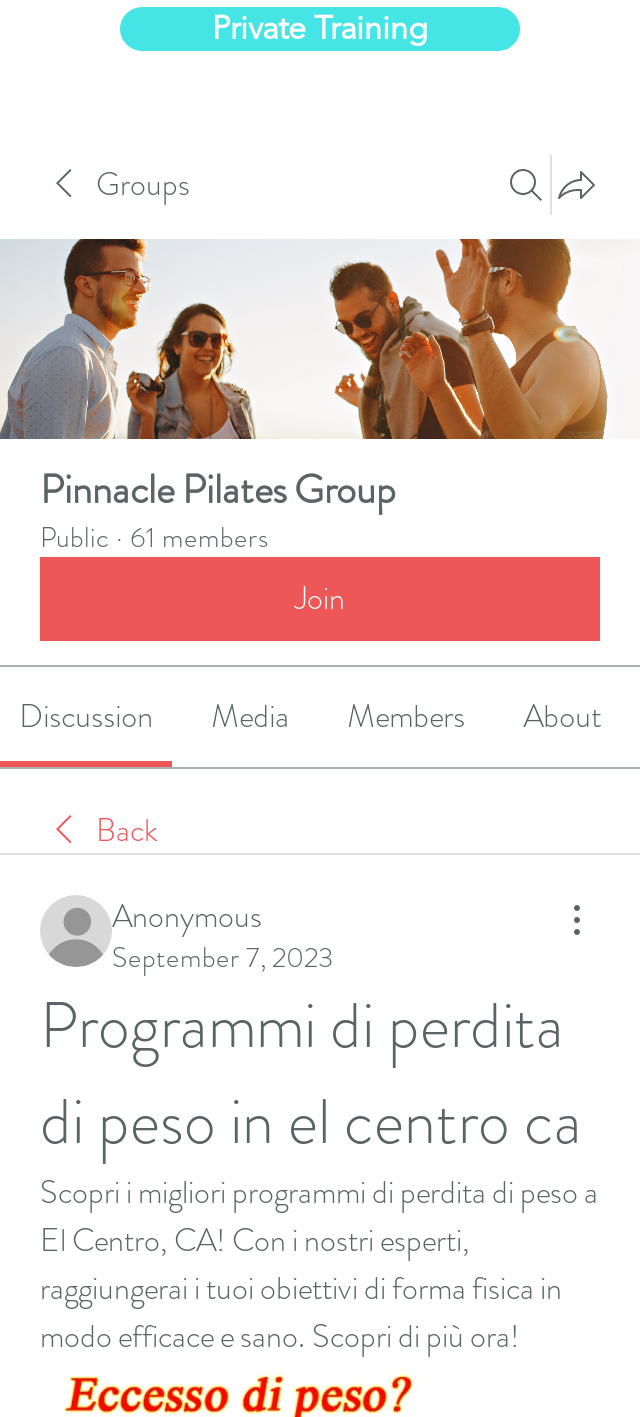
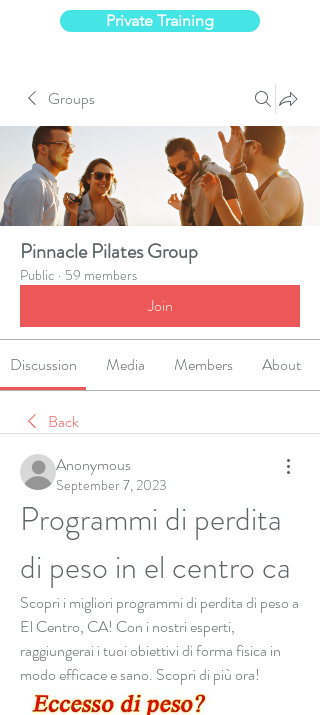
- Public · 61 members
+ Public · 59 members
